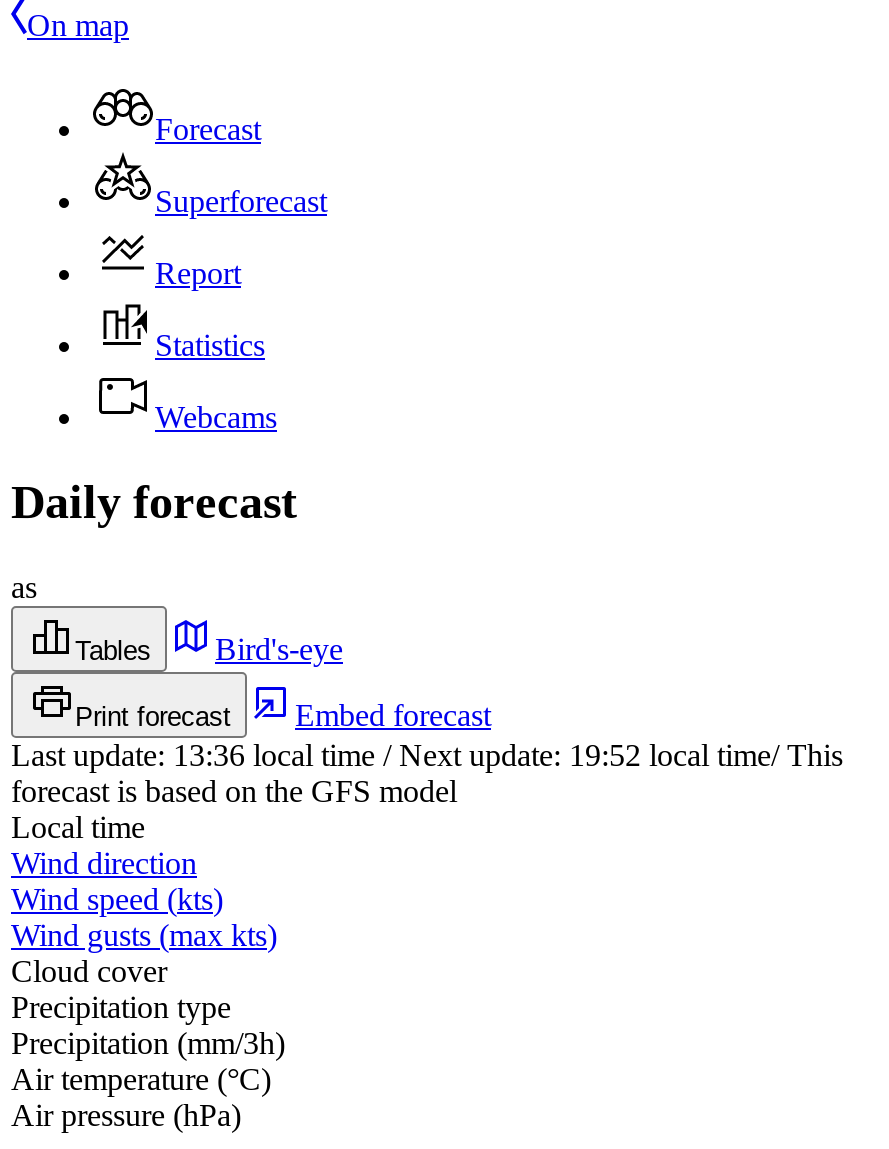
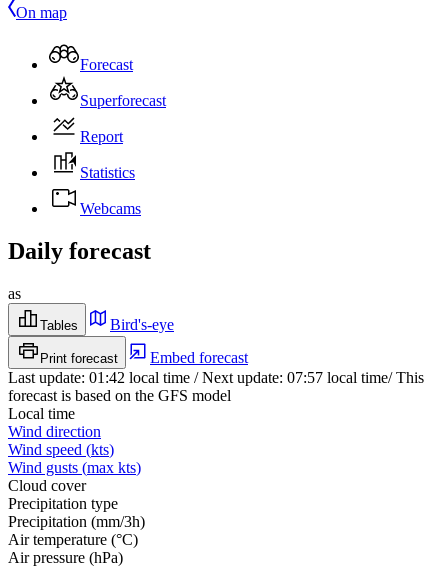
- Last update:13:36 local time / Next update: 19:52 local time/ This
+ Last update:01:42 local time / Next update: 07:57 local time/ This
